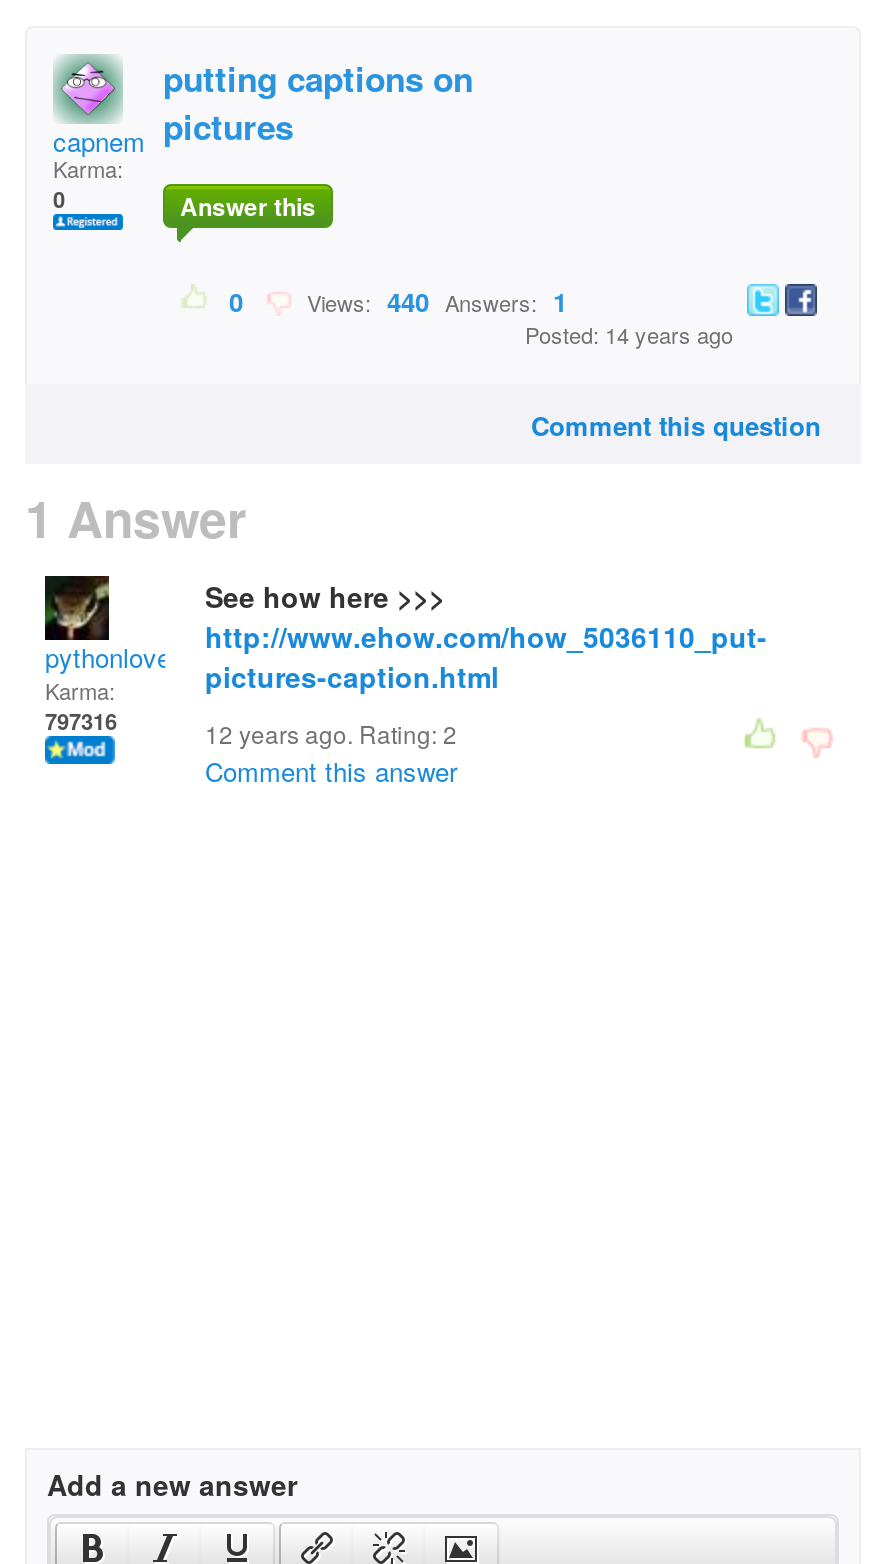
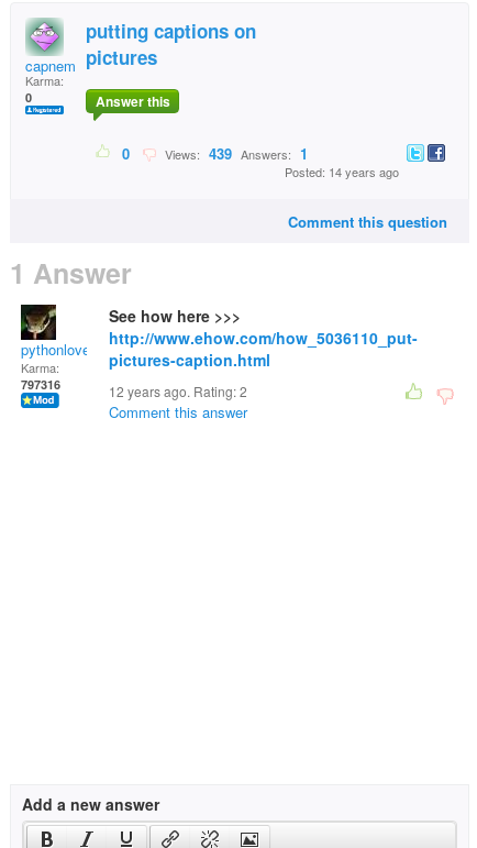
- Views: 440 Answers: 1
+ Views: 439 Answers: 1
